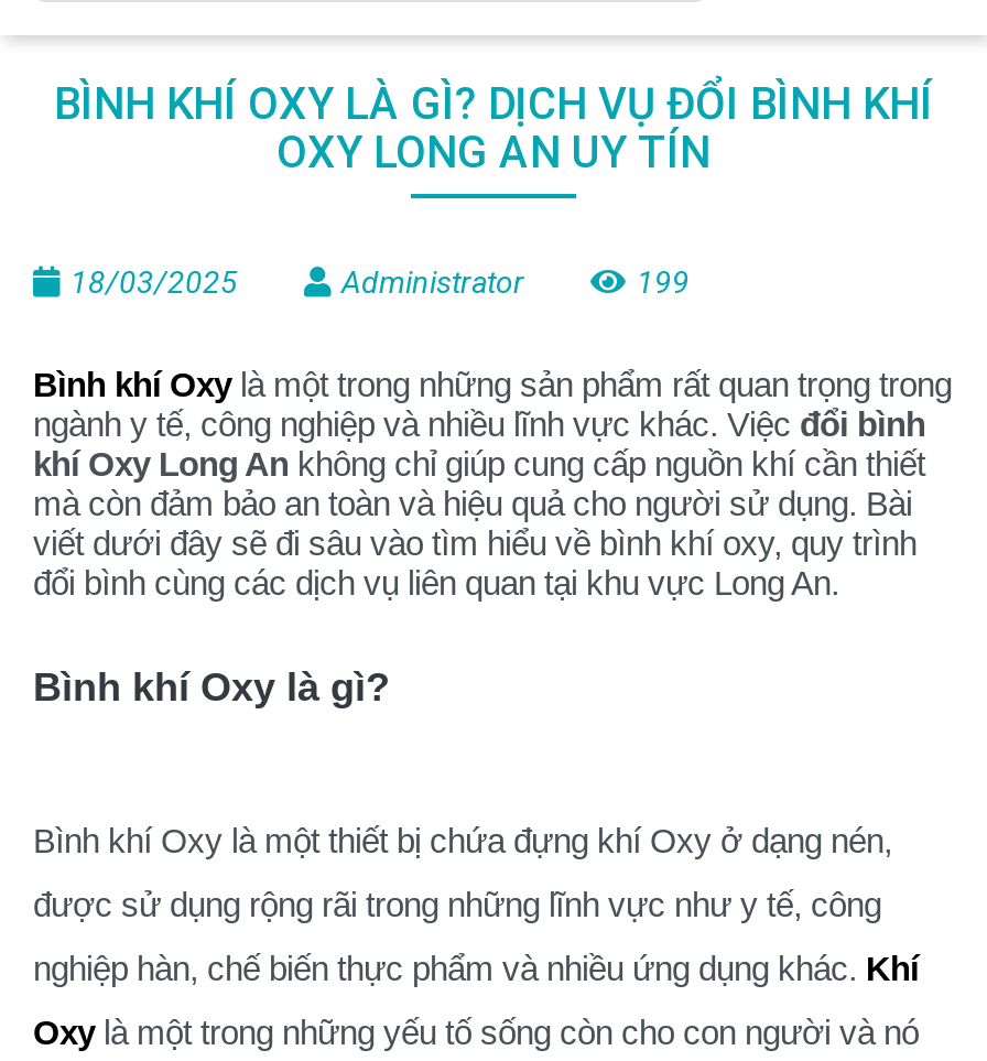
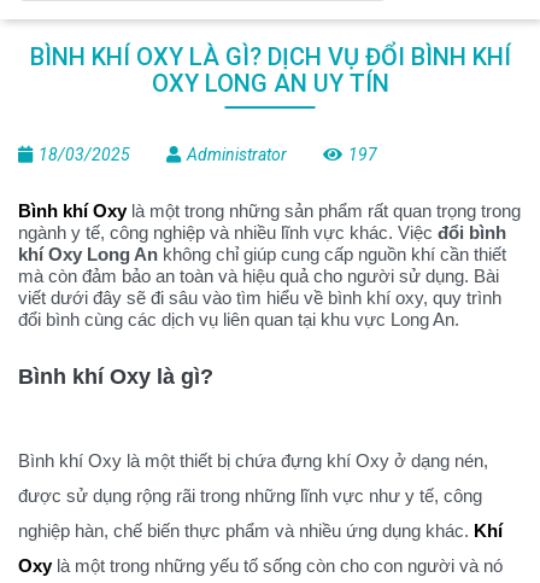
- 199
+ 197
